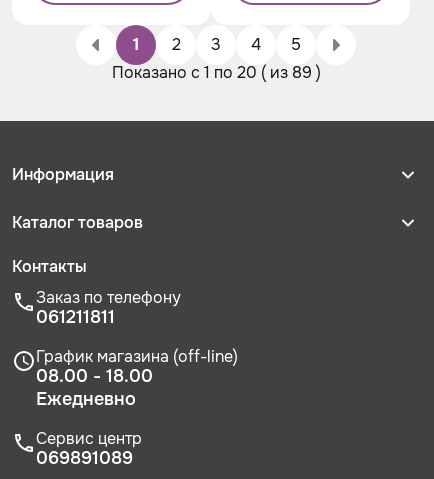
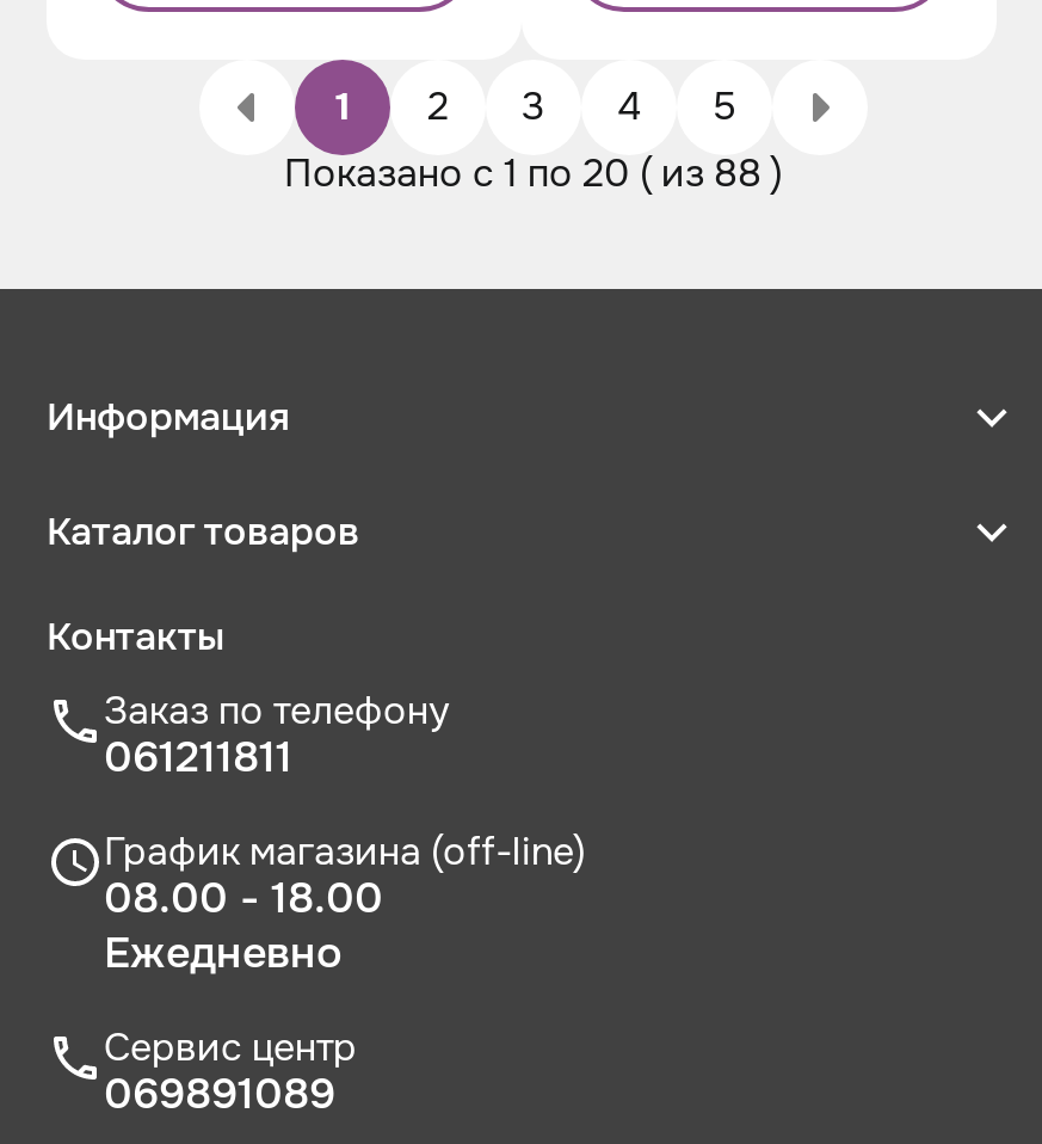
- Показано с 1 по 20 ( из 89 )
+ Показано с 1 по 20 ( из 88 )
